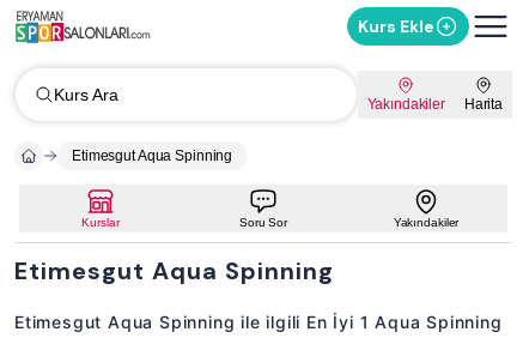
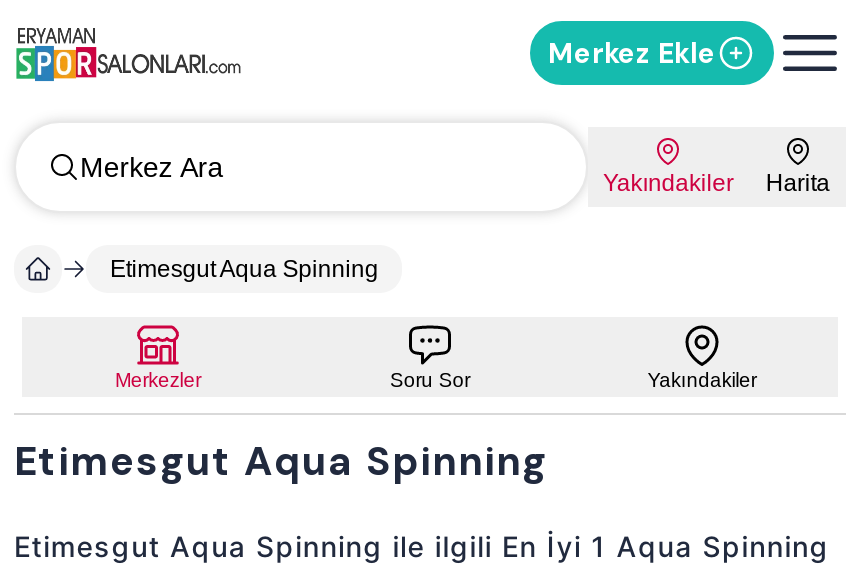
- Kurs Ekle
+ Merkez Ekle

- Kurs Ara
+ Merkez Ara

- Kurslar
+ Merkezler
